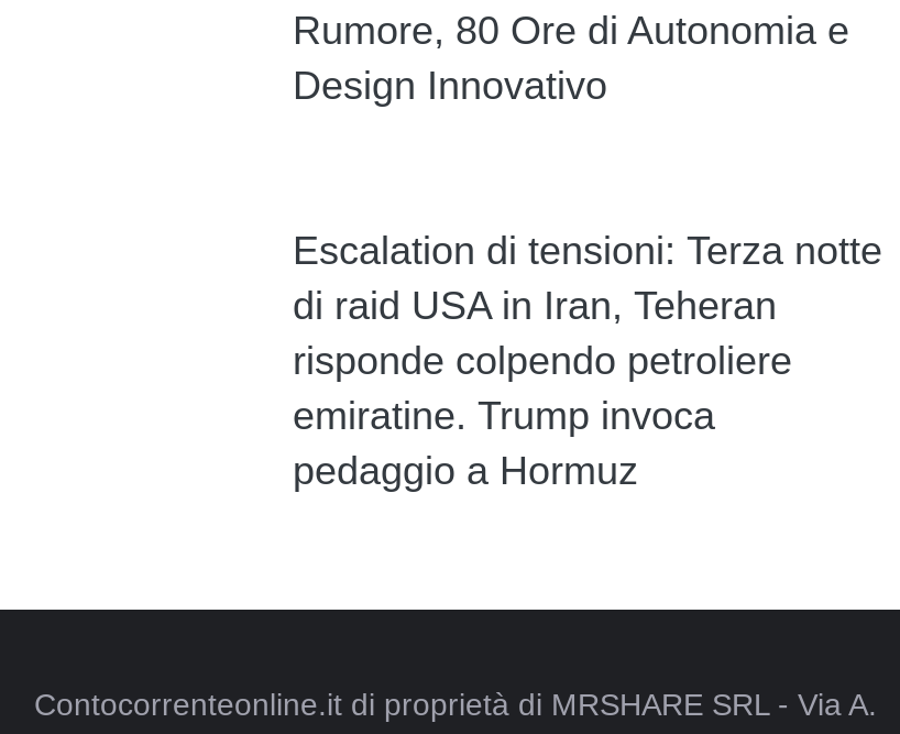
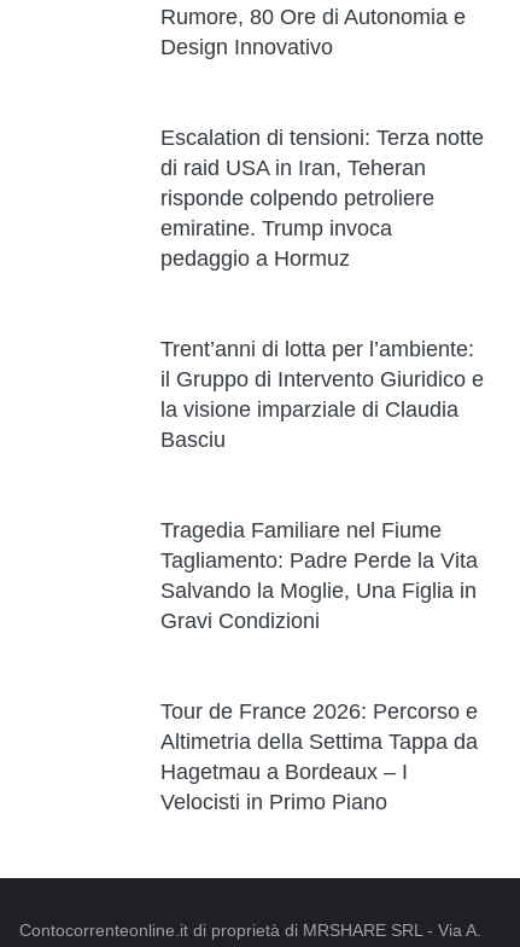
+ Trent’anni di lotta per l’ambiente:
+ il Gruppo di Intervento Giuridico e
+ la visione imparziale di Claudia
+ Basciu

+ Tragedia Familiare nel Fiume
+ Tagliamento: Padre Perde la Vita
+ Salvando la Moglie, Una Figlia in
+ Gravi Condizioni

+ Tour de France 2026: Percorso e
+ Altimetria della Settima Tappa da
+ Hagetmau a Bordeaux – I
+ Velocisti in Primo Piano
